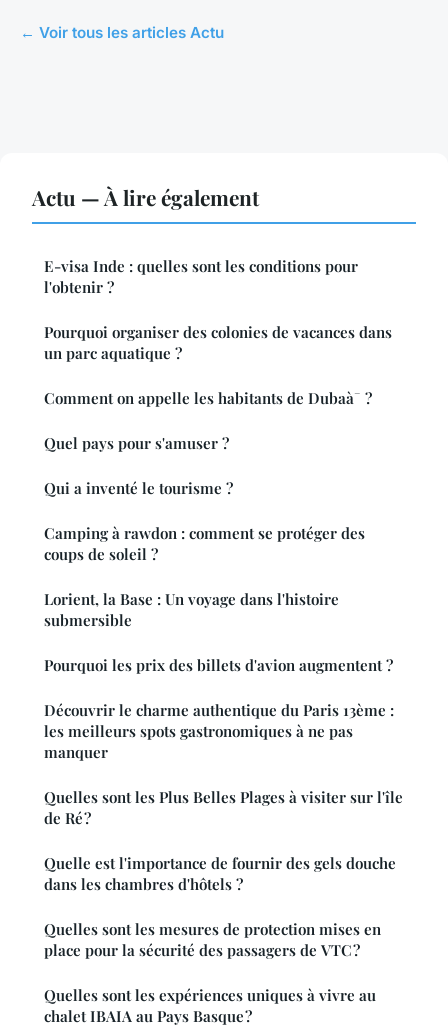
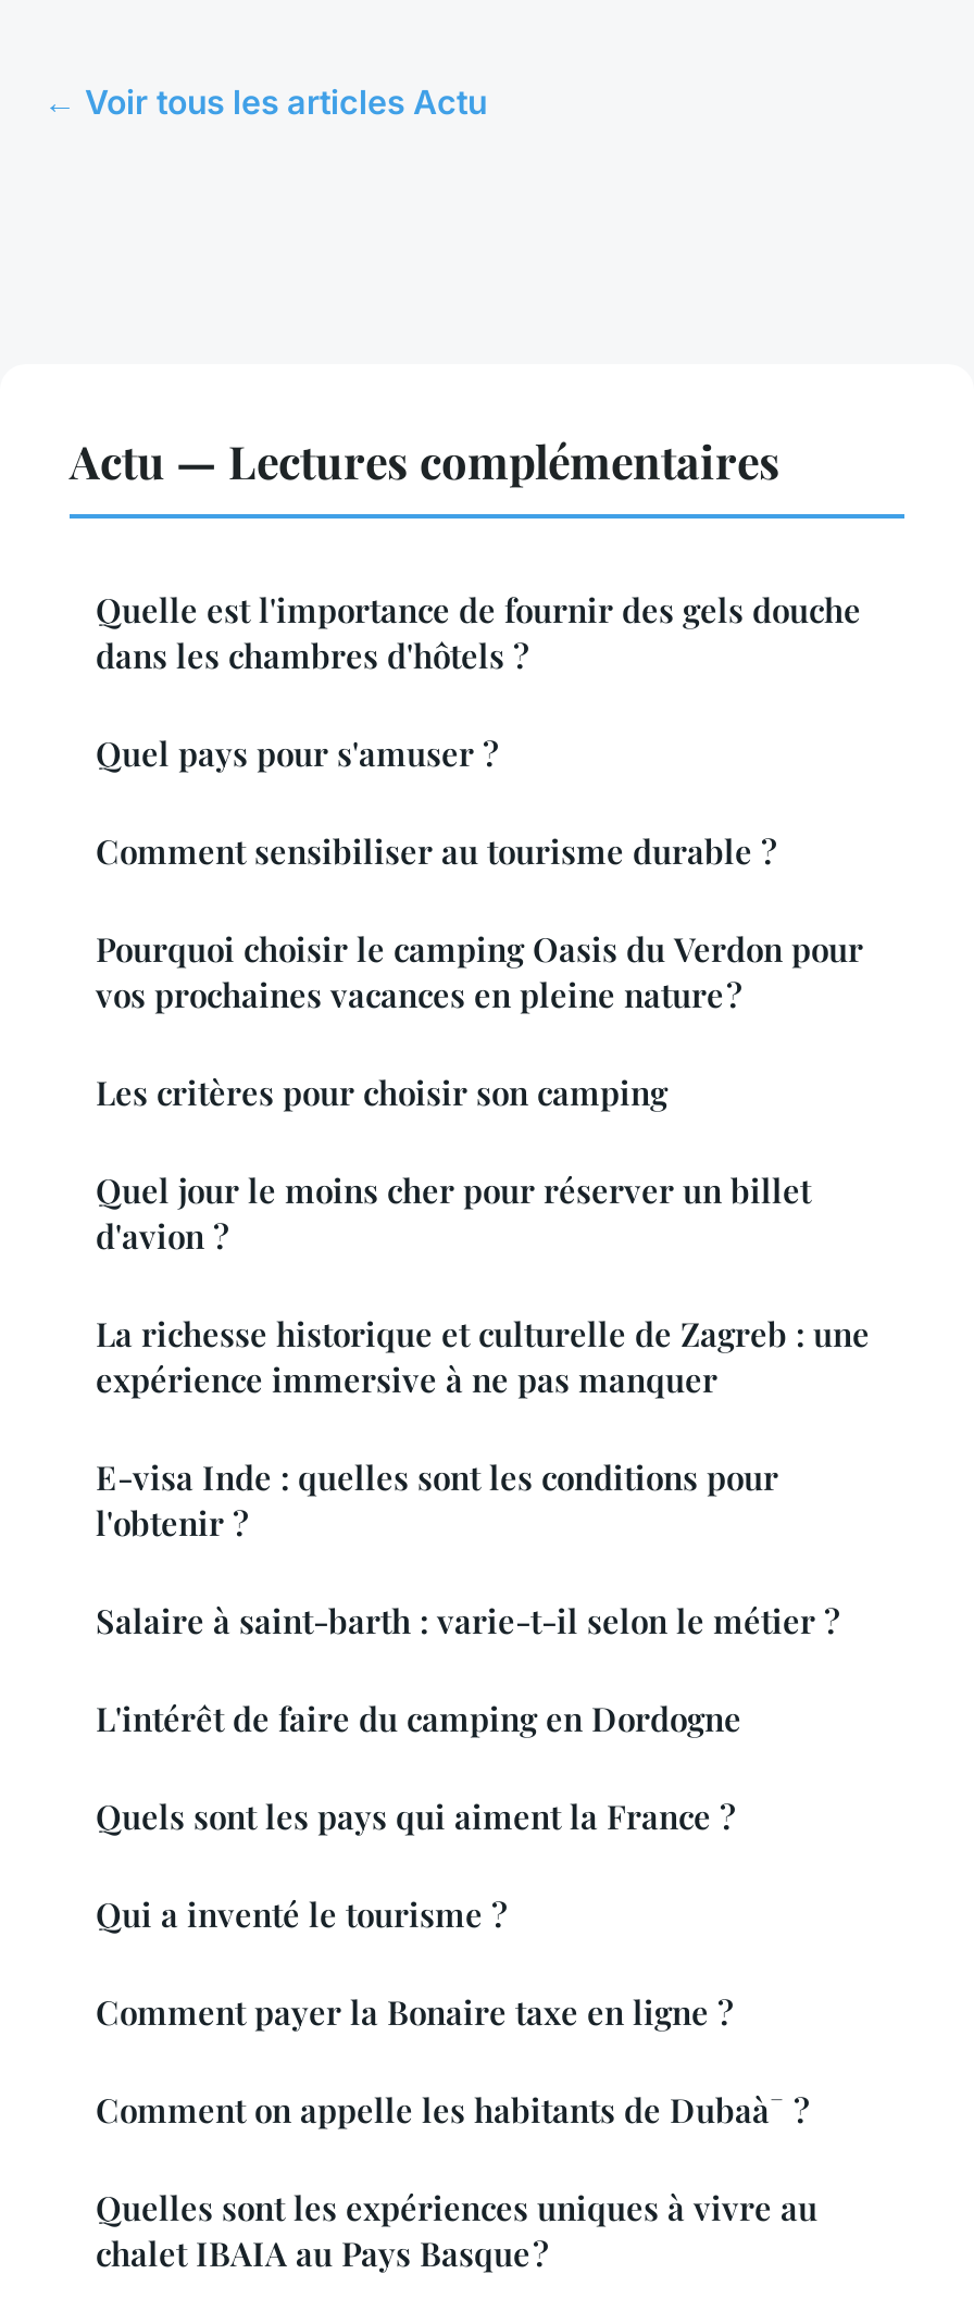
- Actu — À lire également
+ Actu — Lectures complémentaires
+ Comment sensibiliser au tourisme durable ?
+ Pourquoi choisir le camping Oasis du Verdon pour
+ vos prochaines vacances en pleine nature ?
+ Les critères pour choisir son camping
+ Quel jour le moins cher pour réserver un billet
+ d'avion ?
+ La richesse historique et culturelle de Zagreb : une
+ expérience immersive à ne pas manquer

moved down: E-visa Inde : quelles sont les conditions pour | l'obtenir ?

- Pourquoi organiser des colonies de vacances dans
- un parc aquatique ?
+ Salaire à saint-barth : varie-t-il selon le métier ?
+ L'intérêt de faire du camping en Dordogne
+ Quels sont les pays qui aiment la France ?
+ Comment payer la Bonaire taxe en ligne ?

moved down: Comment on appelle les habitants de Dubaà¯ ?

moved up: Quel pays pour s'amuser ?

moved up: Qui a inventé le tourisme ?

- Camping à rawdon : comment se protéger des
- coups de soleil ?
- Lorient, la Base : Un voyage dans l'histoire
- submersible
- Pourquoi les prix des billets d'avion augmentent ?
- Découvrir le charme authentique du Paris 13ème :
- les meilleurs spots gastronomiques à ne pas
- manquer
- Quelles sont les Plus Belles Plages à visiter sur l'île
- de Ré ?
- Quelles sont les mesures de protection mises en
- place pour la sécurité des passagers de VTC ?

moved up: Quelle est l'importance de fournir des gels douche | dans les chambres d'hôtels ?
